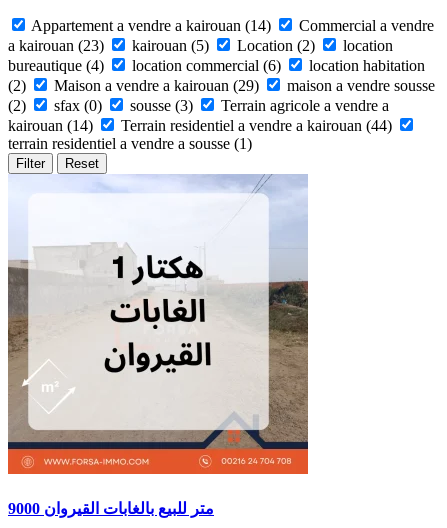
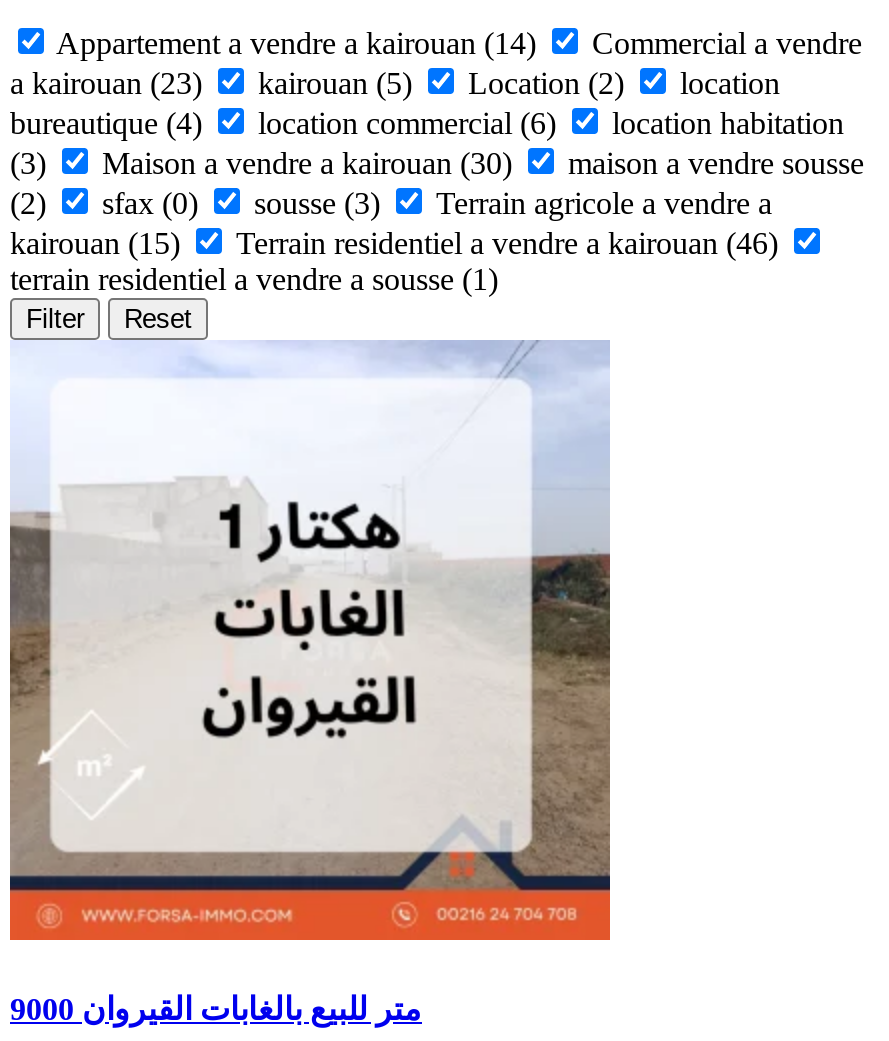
- (2)
+ (3)

- Maison a vendre a kairouan (29)
+ Maison a vendre a kairouan (30)

- kairouan (14)
+ kairouan (15)

- Terrain residentiel a vendre a kairouan (44)
+ Terrain residentiel a vendre a kairouan (46)
